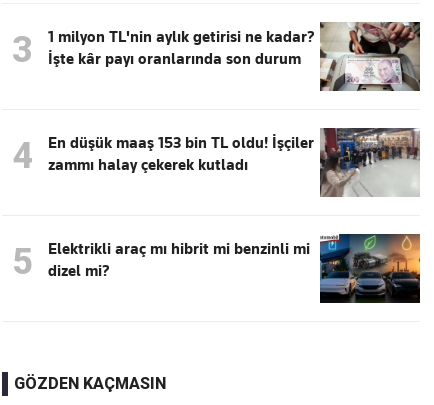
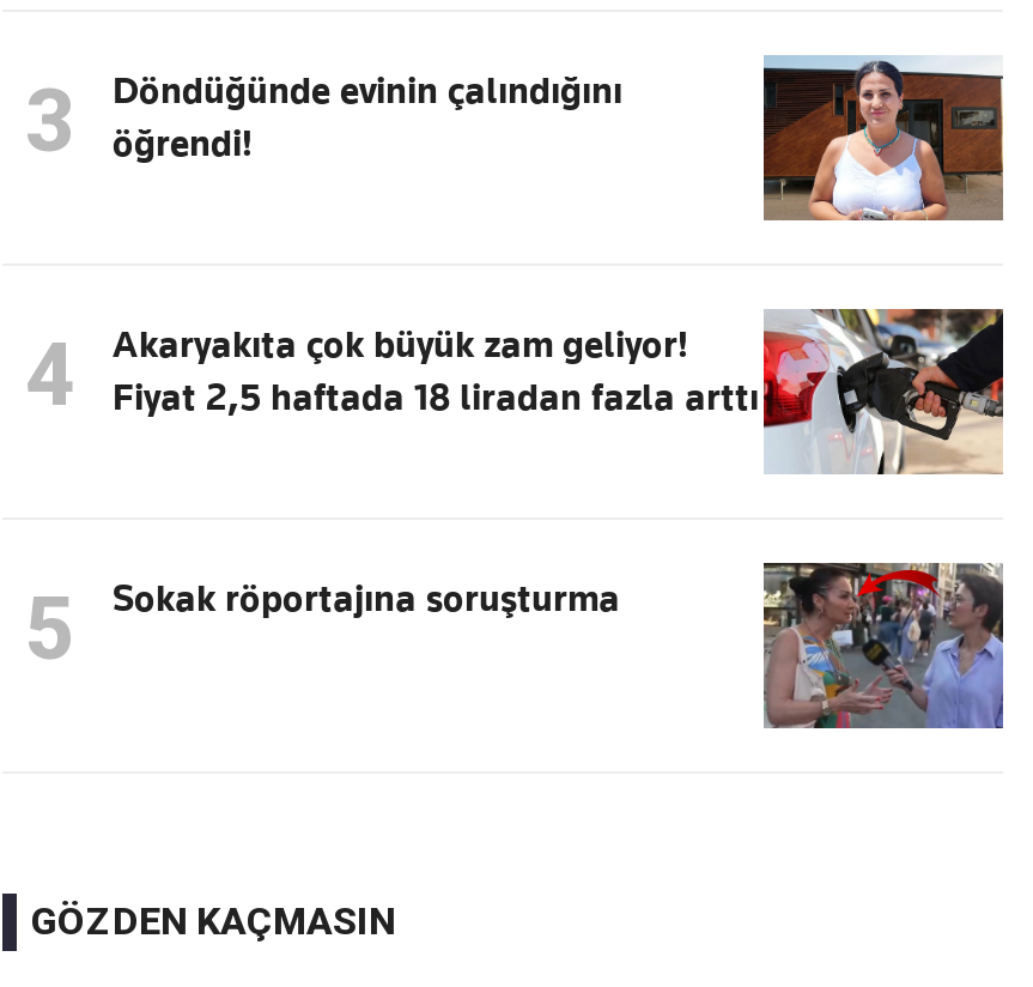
- [image]
+ [image]

- 1 milyon TL'nin aylık getirisi ne kadar?
- İşte kâr payı oranlarında son durum
+ Döndüğünde evinin çalındığını
+ öğrendi!

- [image]
- En düşük maaş 153 bin TL oldu! İşçiler
- zammı halay çekerek kutladı
+ [image]
+ Akaryakıta çok büyük zam geliyor!
+ Fiyat 2,5 haftada 18 liradan fazla arttı

- [image]
+ [image]

- Elektrikli araç mı hibrit mi benzinli mi
- dizel mi?
+ Sokak röportajına soruşturma
